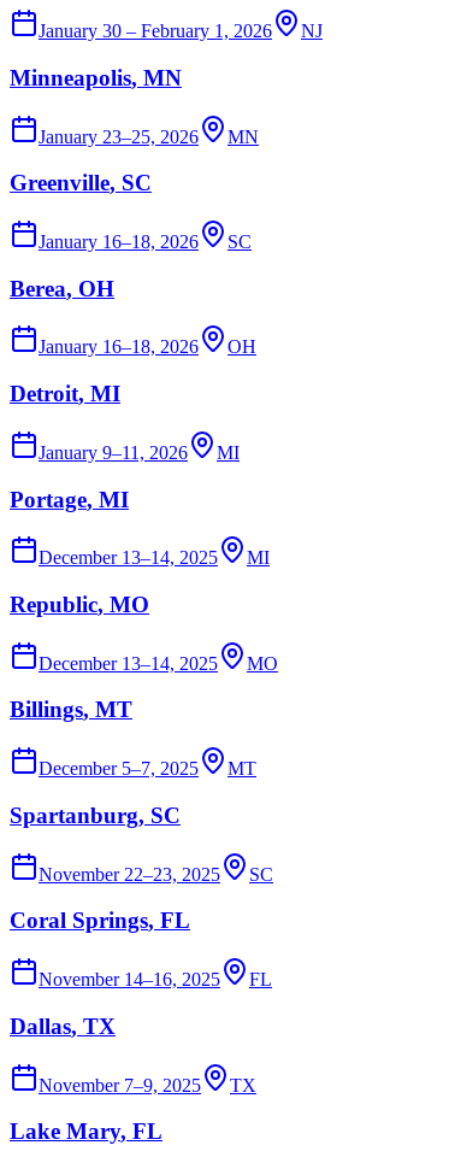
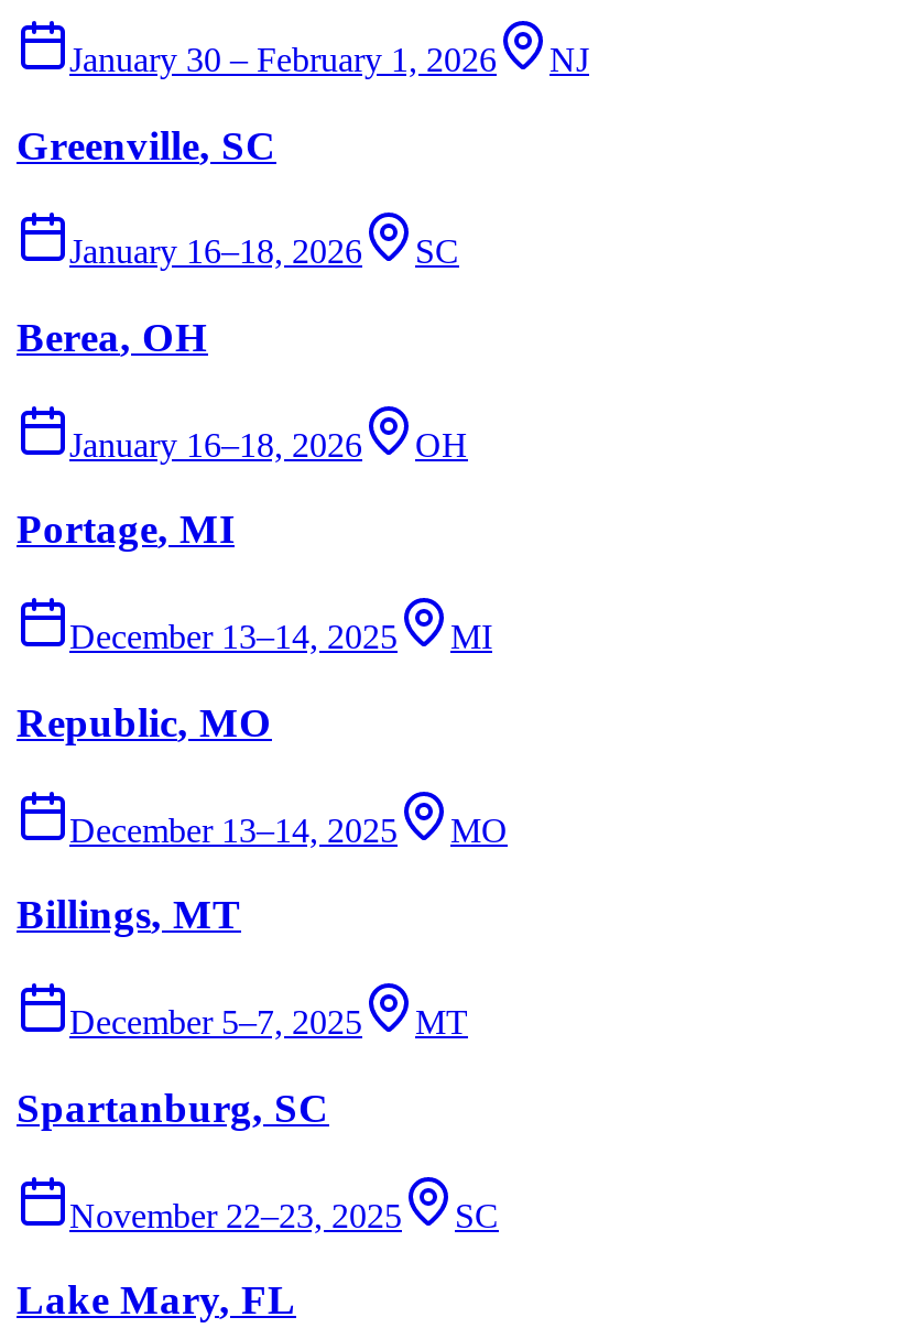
- Minneapolis, MN
- January 23–25, 2026
- MN

- Detroit, MI
- January 9–11, 2026
- MI

- Coral Springs, FL
- November 14–16, 2025
- FL
- Dallas, TX
- November 7–9, 2025
- TX
